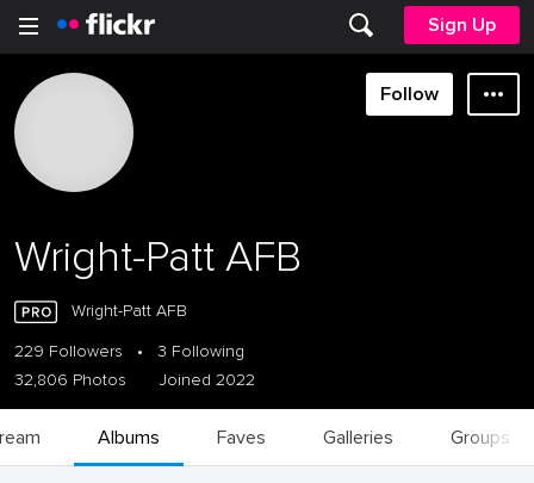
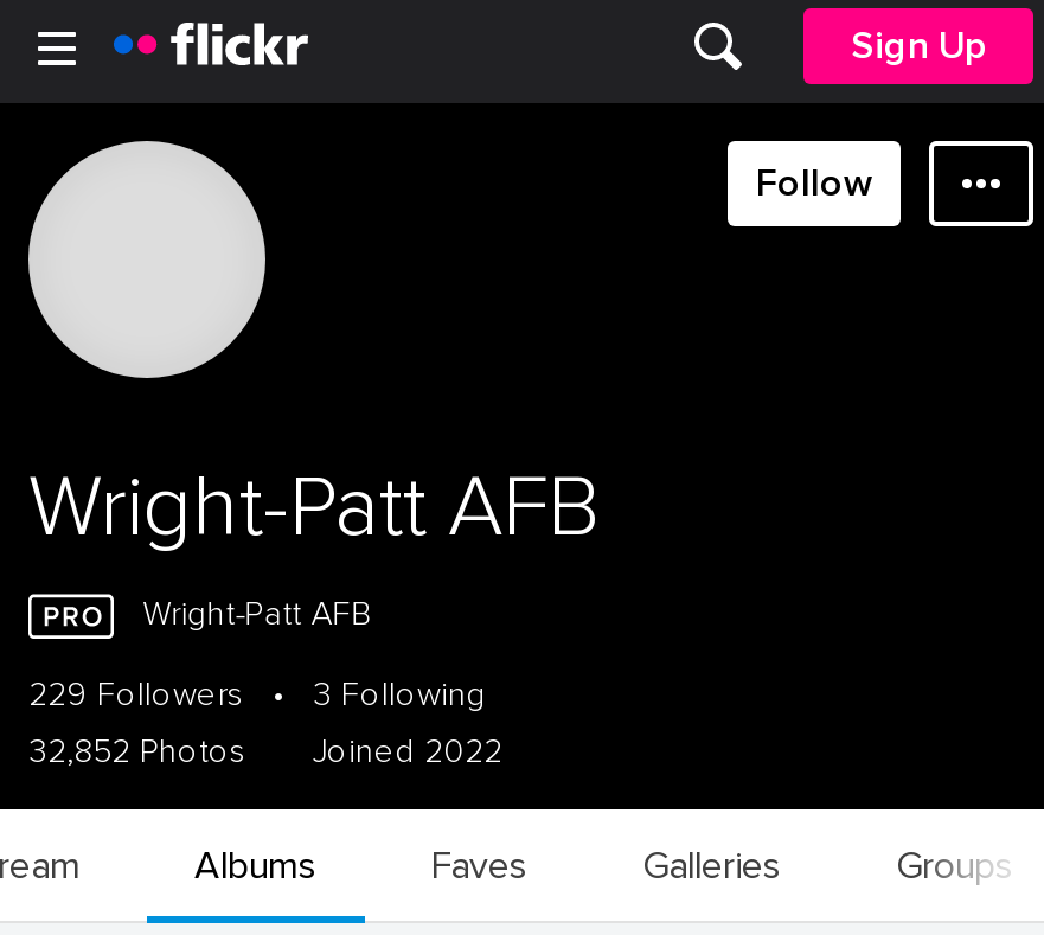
- 32,806 Photos Joined 2022
+ 32,852 Photos Joined 2022
